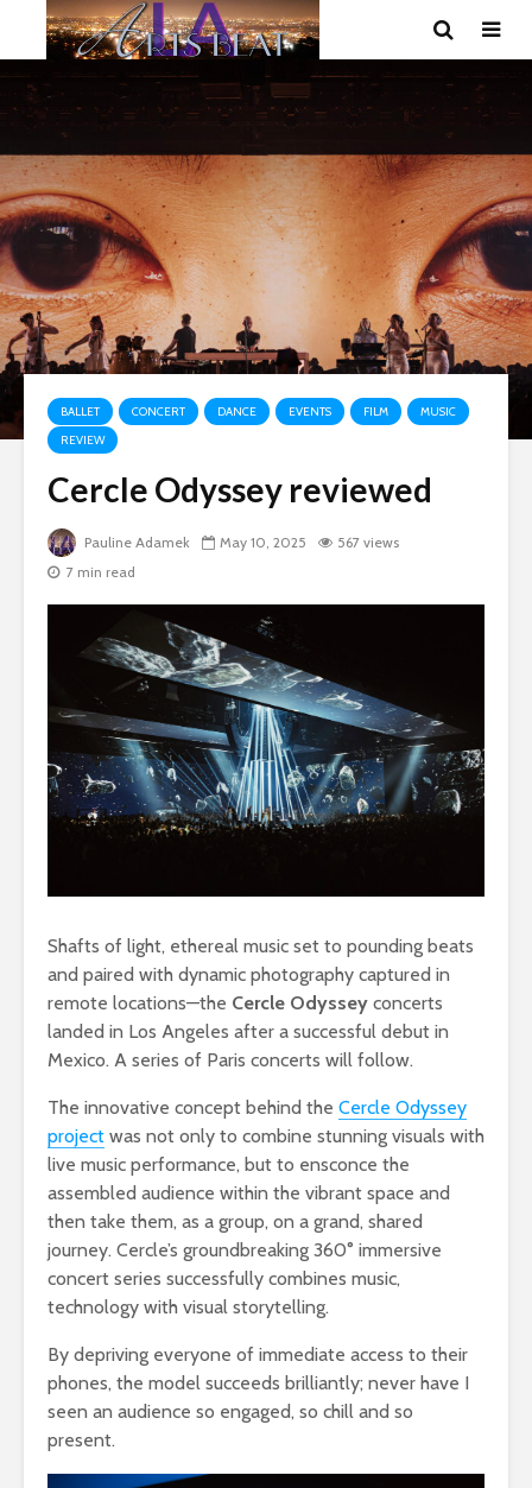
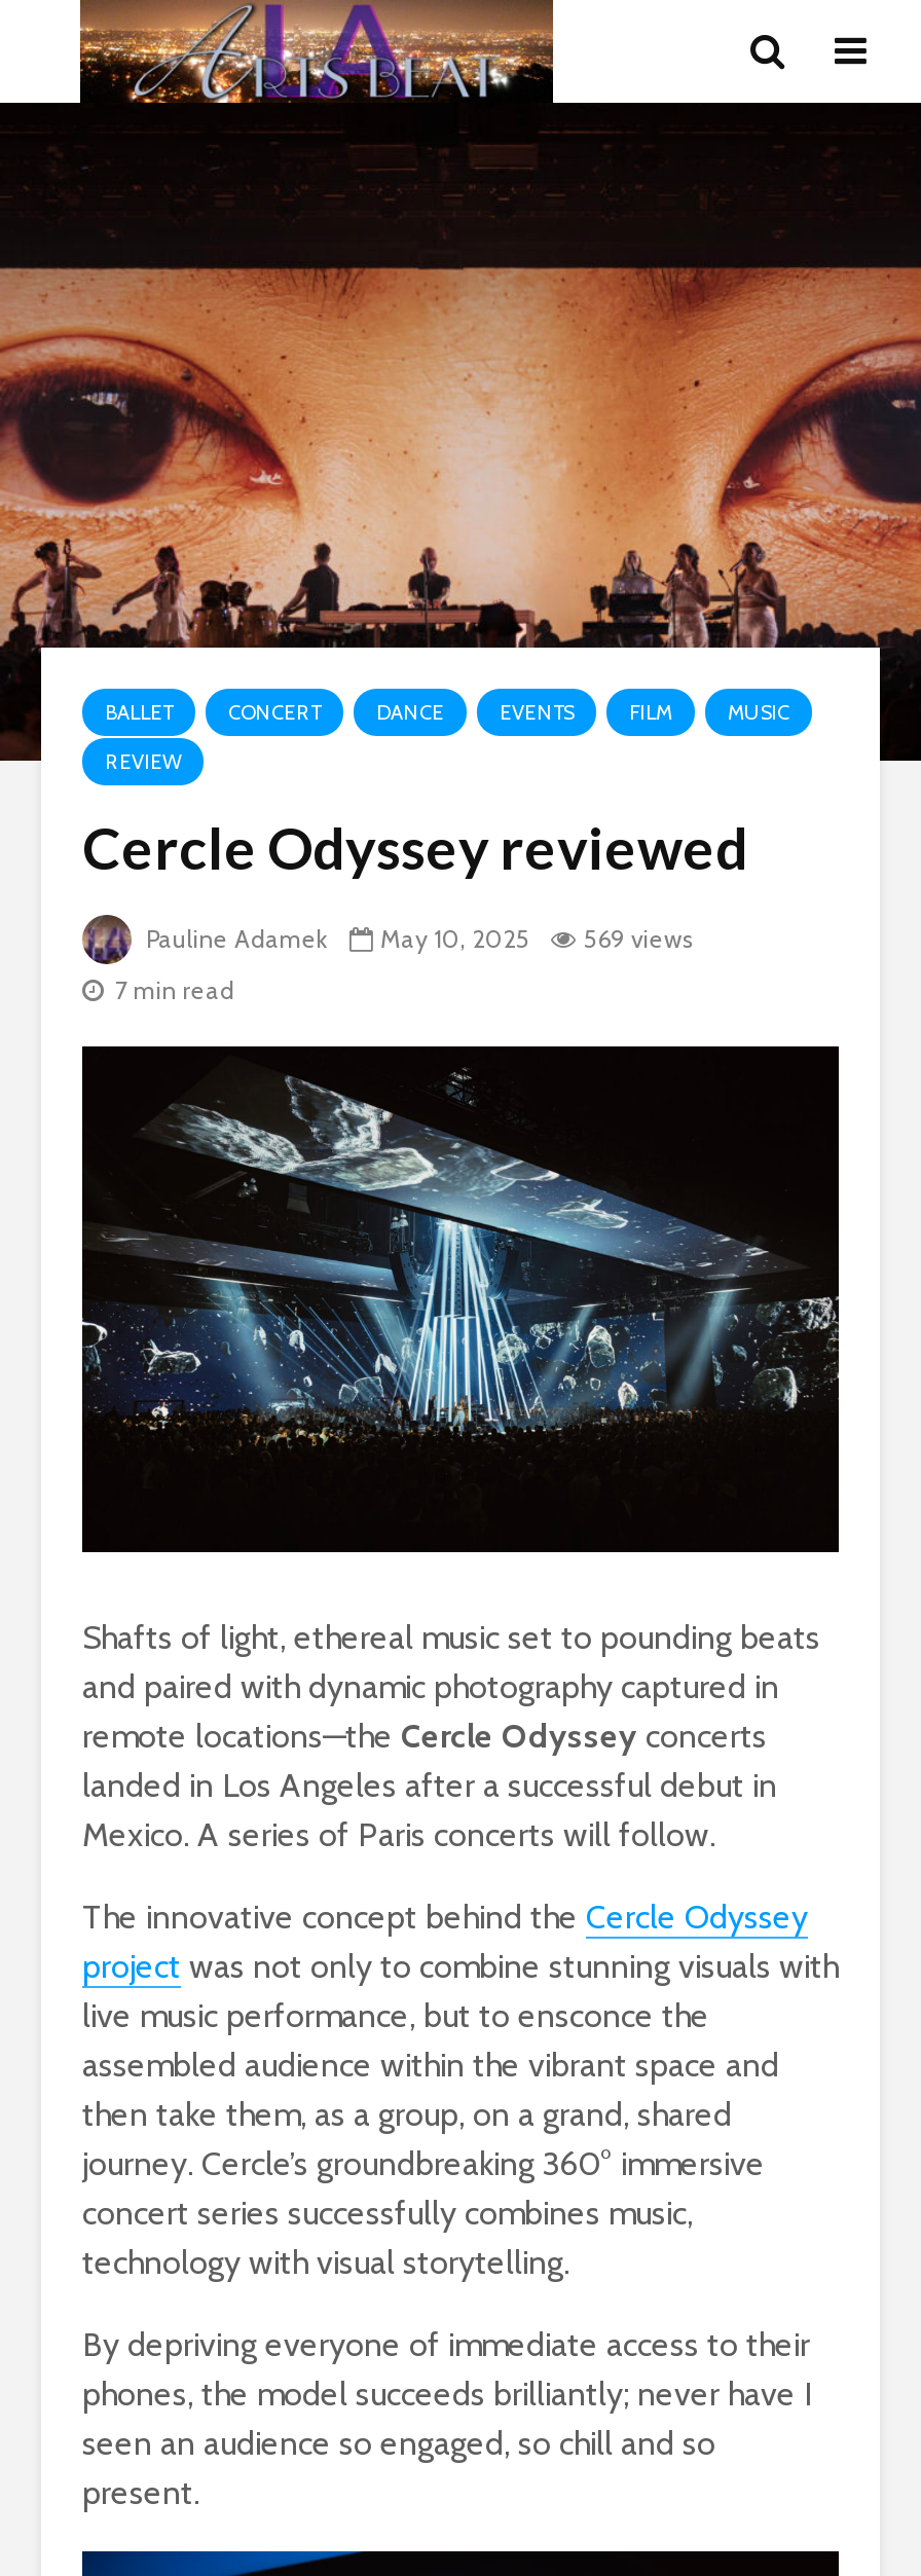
- Pauline Adamek May 10, 2025 567 views
+ Pauline Adamek May 10, 2025 569 views
